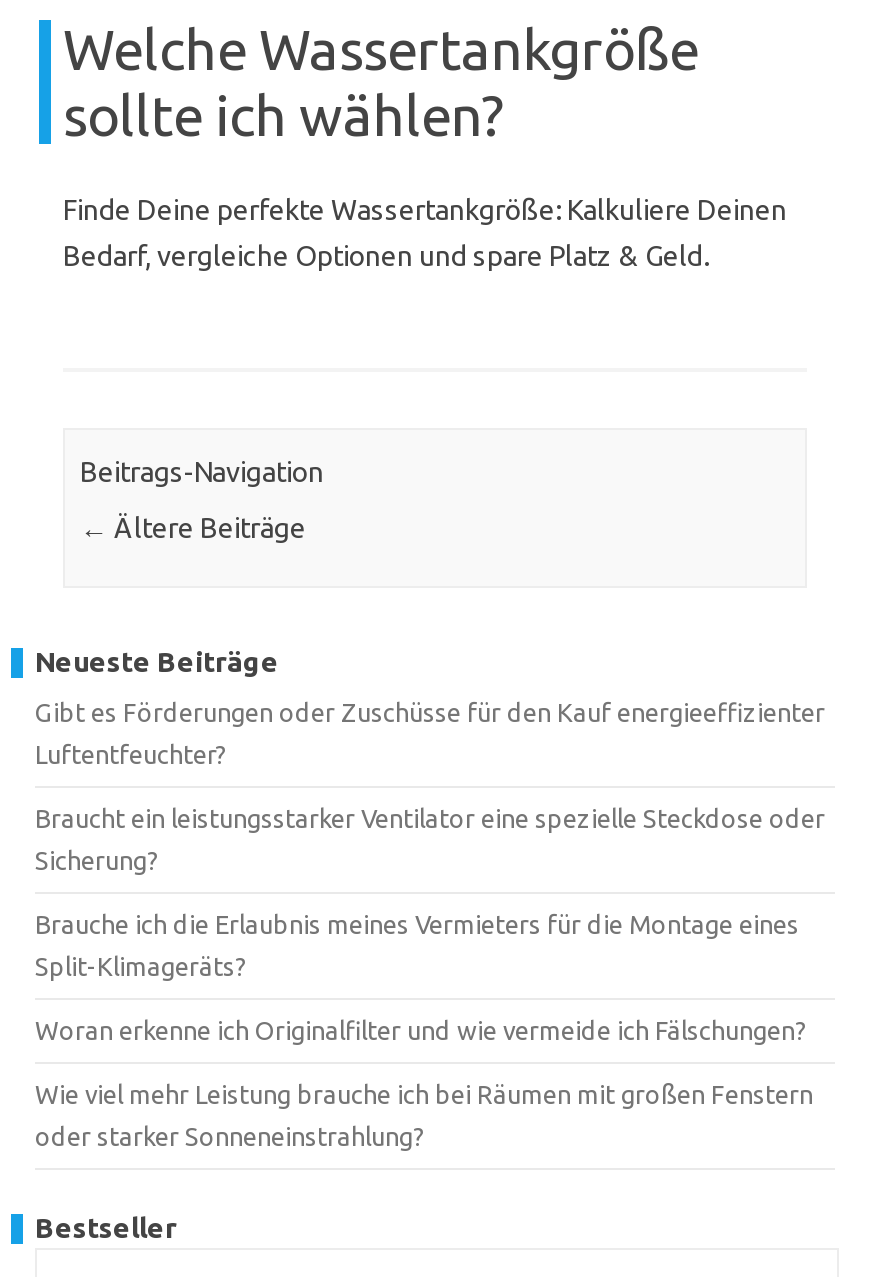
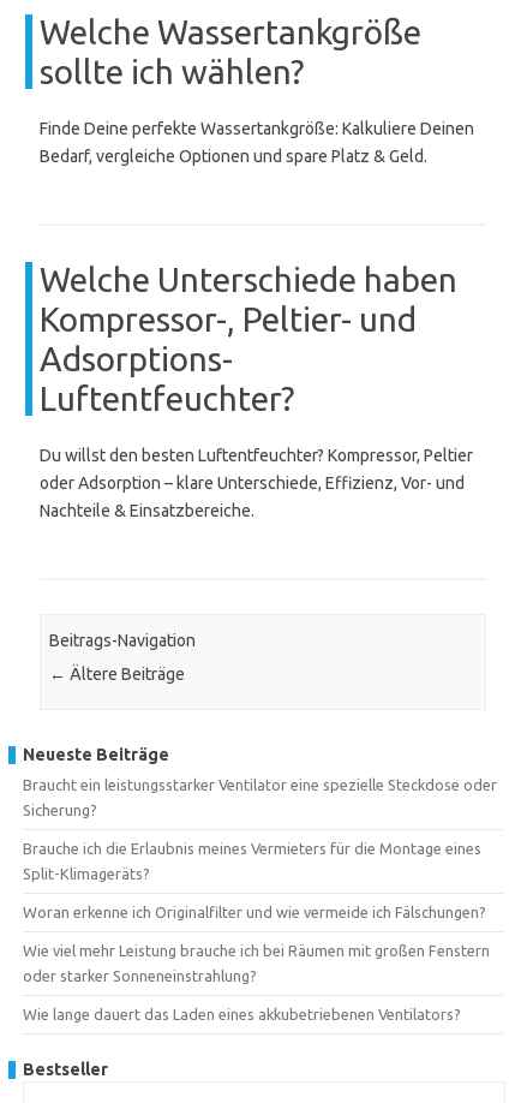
+ Welche Unterschiede haben
+ Kompressor-, Peltier- und
+ Adsorptions-
+ Du willst den besten Luftentfeuchter? Kompressor, Peltier
+ oder Adsorption – klare Unterschiede, Effizienz, Vor- und
+ Nachteile & Einsatzbereiche.

moved down: Beitrags-Navigation | Neueste Beiträge

- Gibt es Förderungen oder Zuschüsse für den Kauf energieeffizienter

moved up: Luftentfeuchter?

+ Wie lange dauert das Laden eines akkubetriebenen Ventilators?
